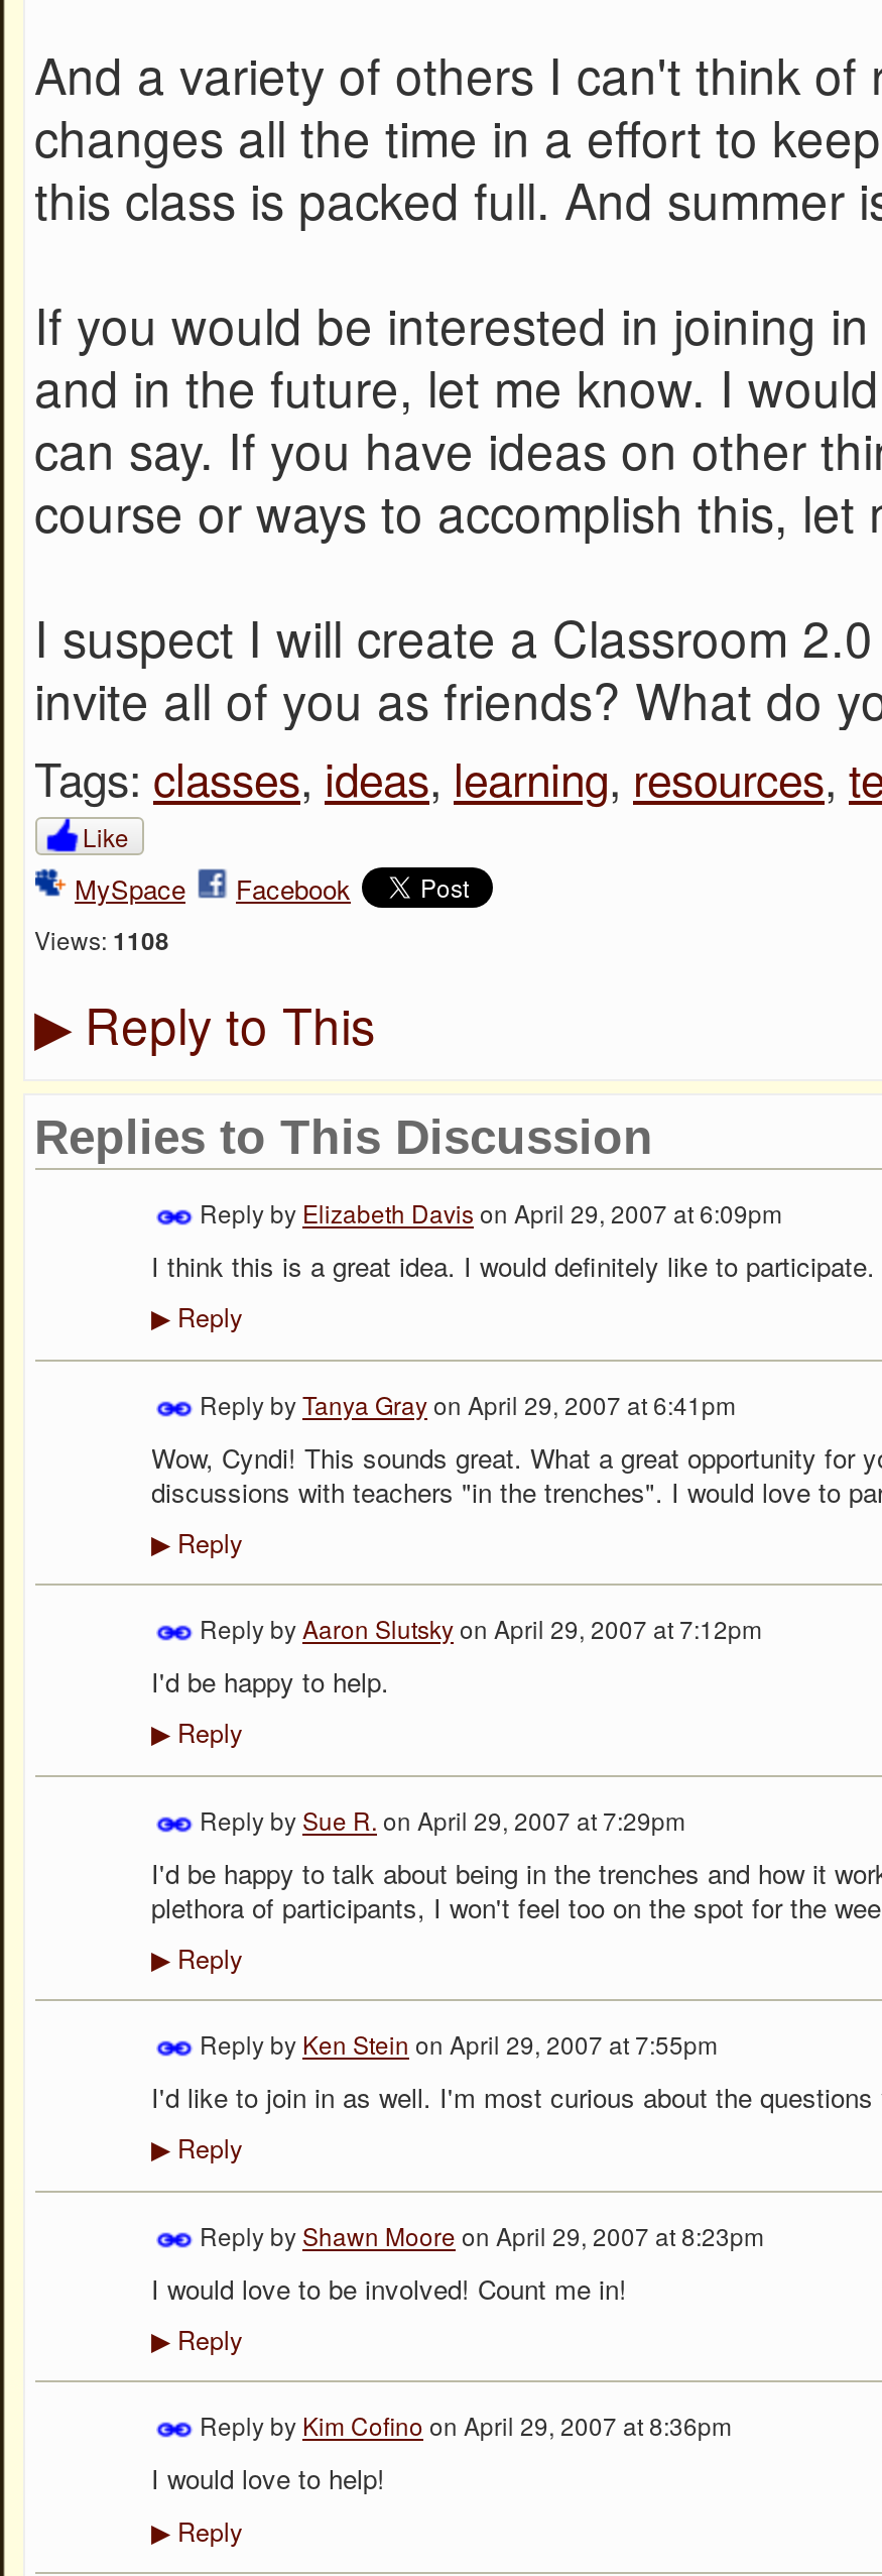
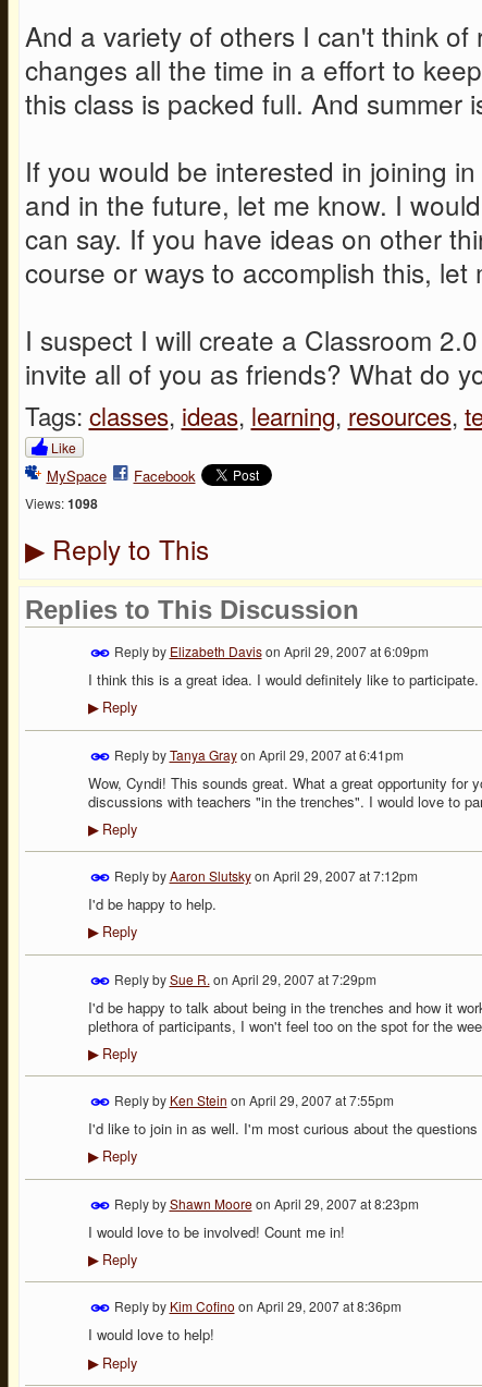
- Views: 1108
+ Views: 1098
